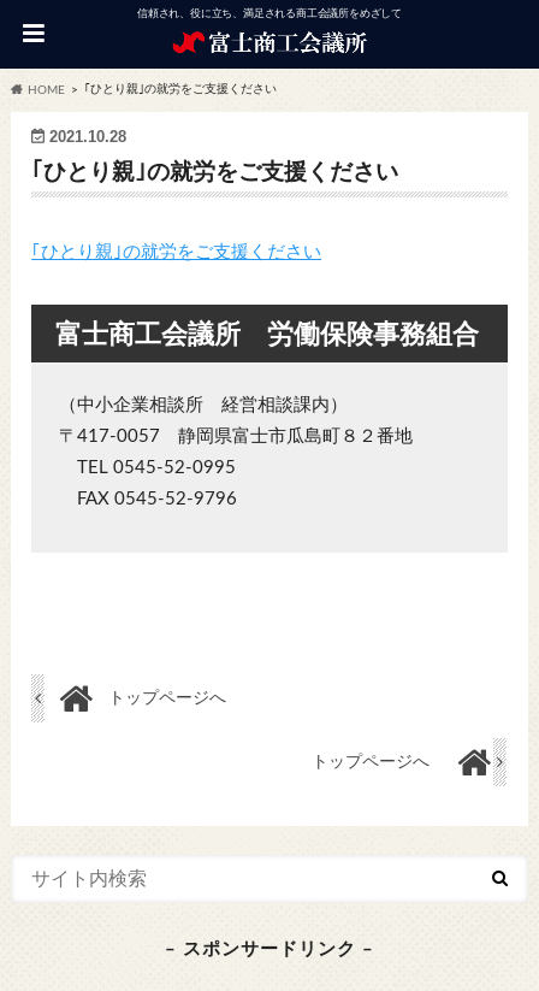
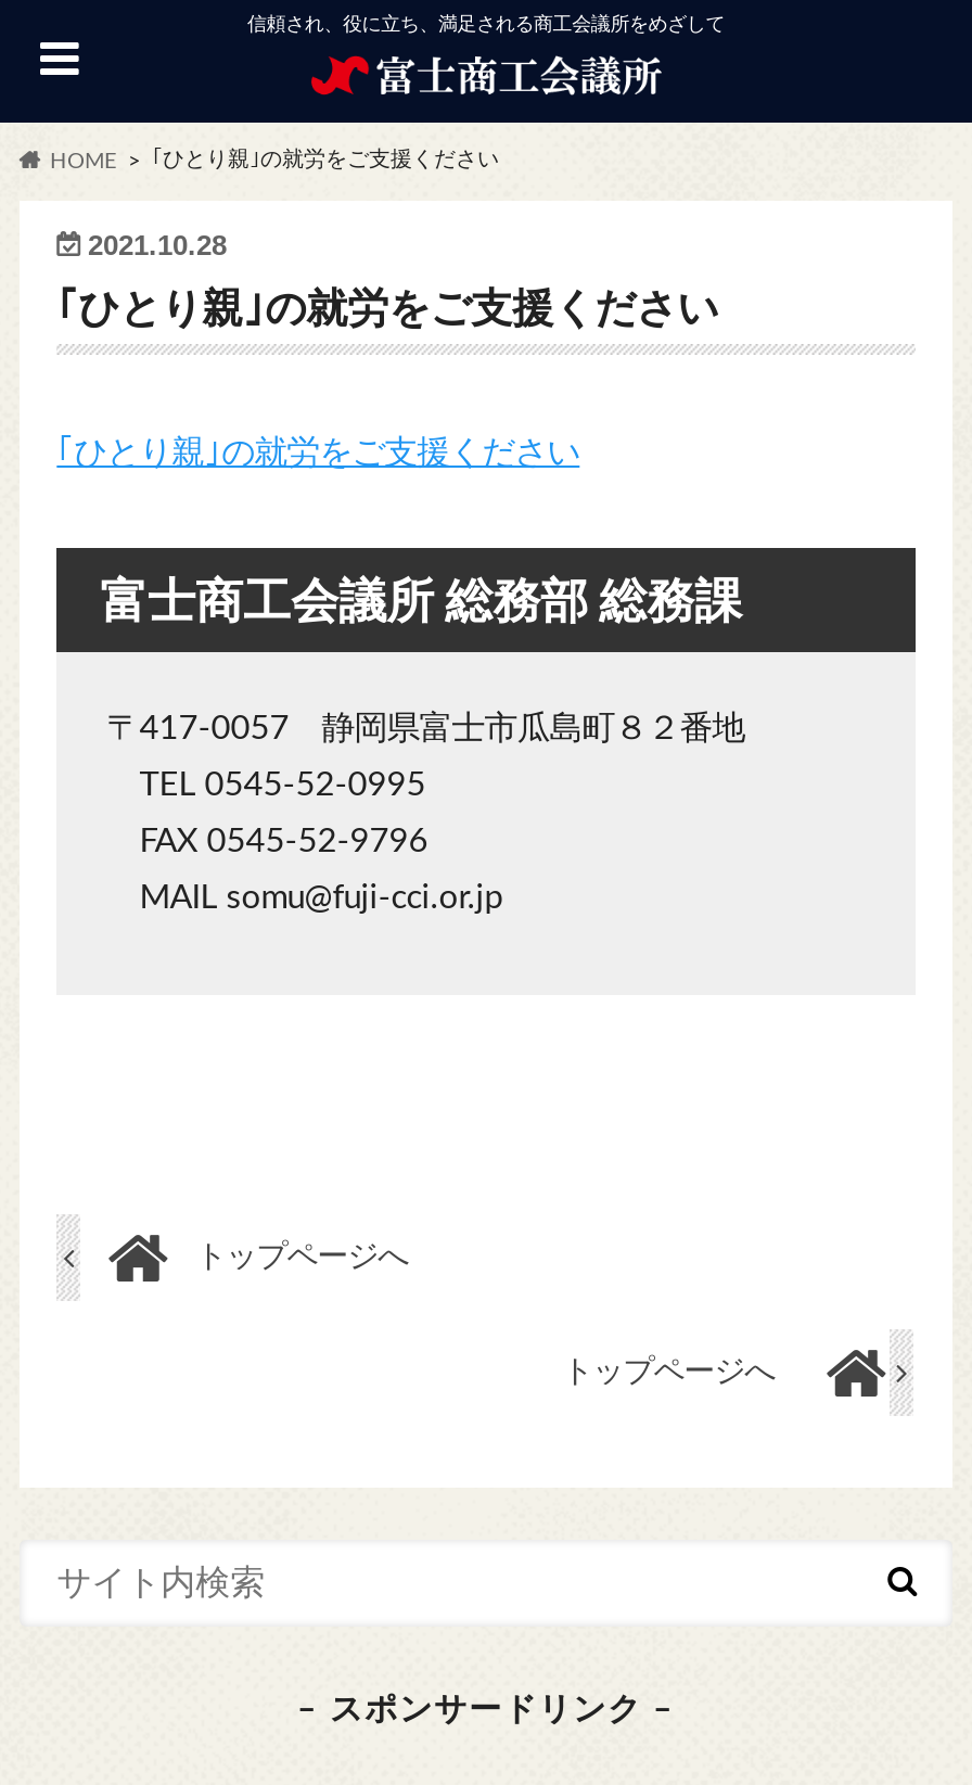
- 富士商工会議所 労働保険事務組合
- （中小企業相談所 経営相談課内）
+ 富士商工会議所 総務部 総務課

moved up: 〒417-0057 静岡県富士市瓜島町８２番地 | TEL 0545-52-0995 | FAX 0545-52-9796

+ MAIL somu@fuji-cci.or.jp
